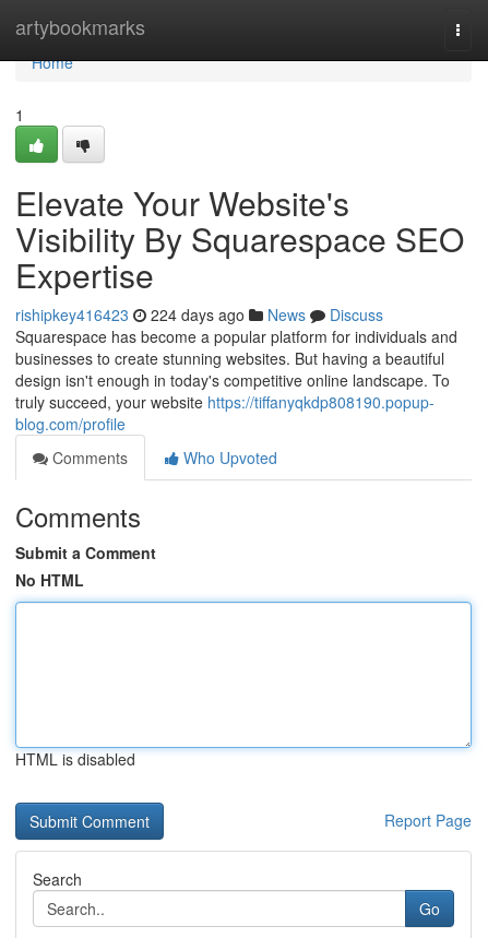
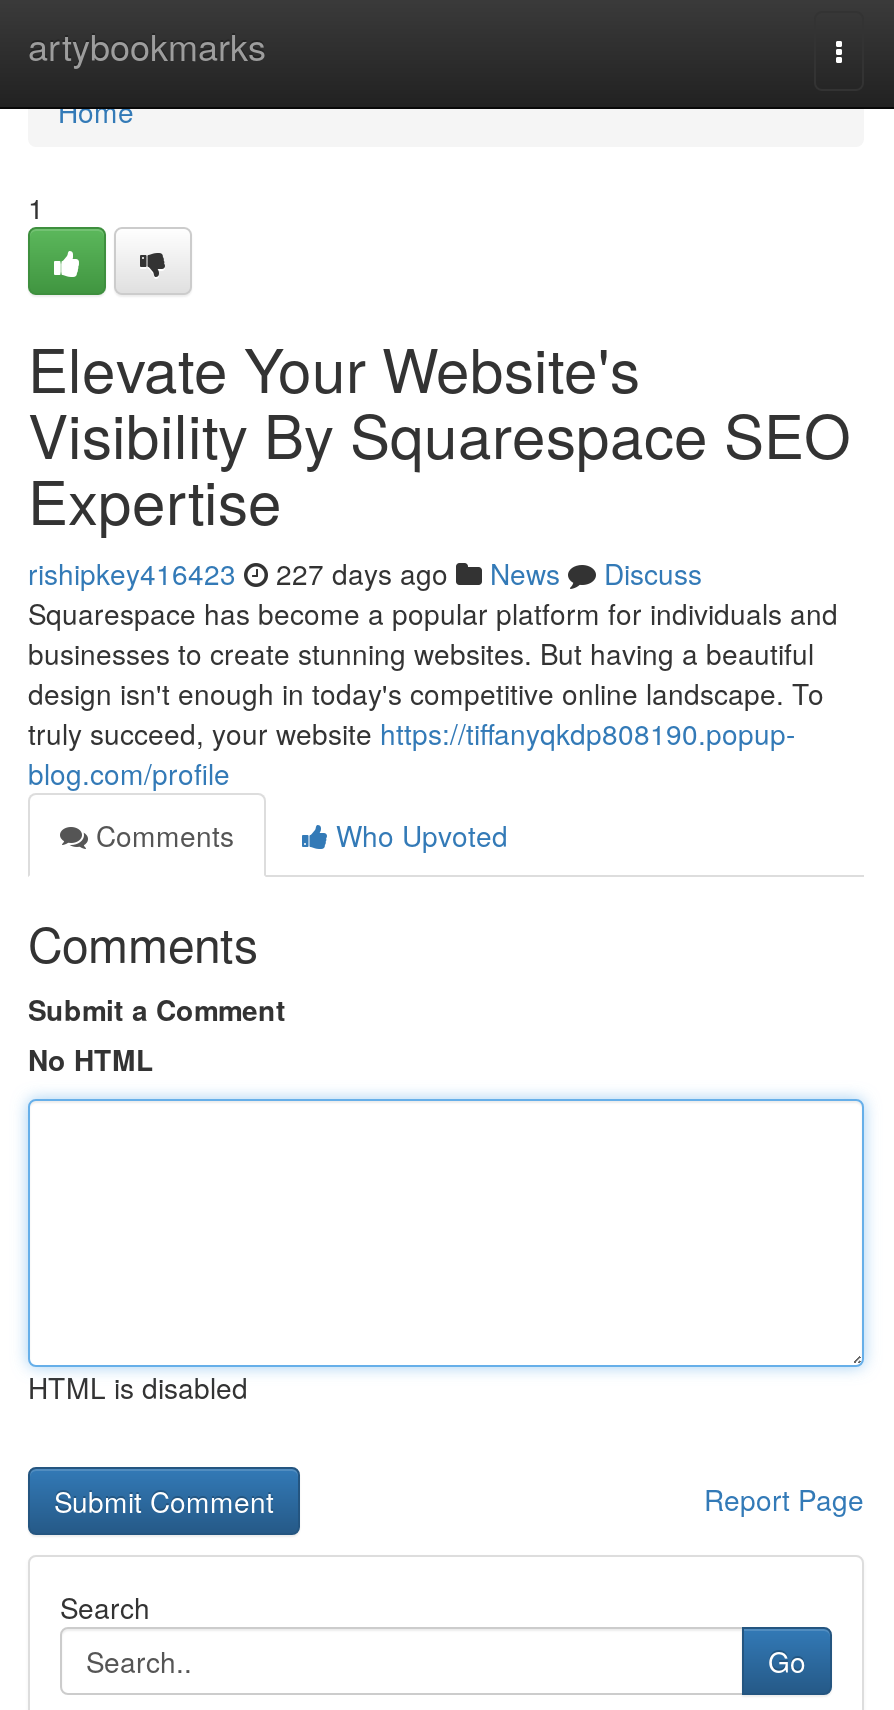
- rishipkey416423 224 days ago News Discuss
+ rishipkey416423 227 days ago News Discuss
